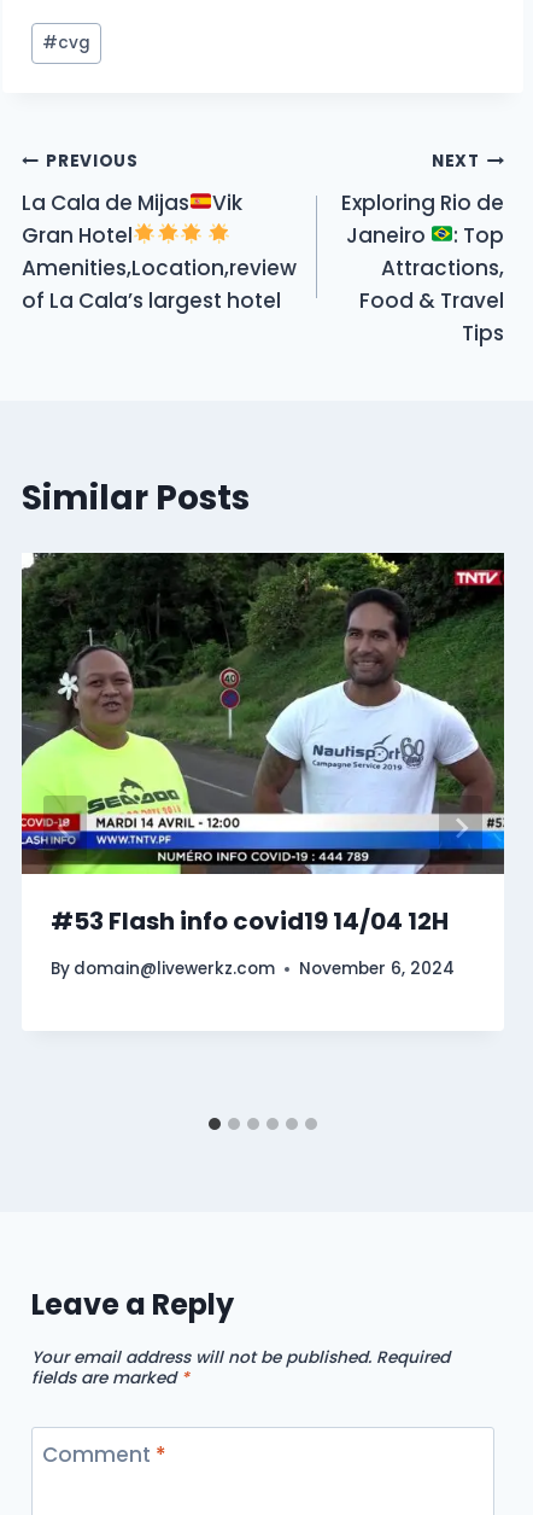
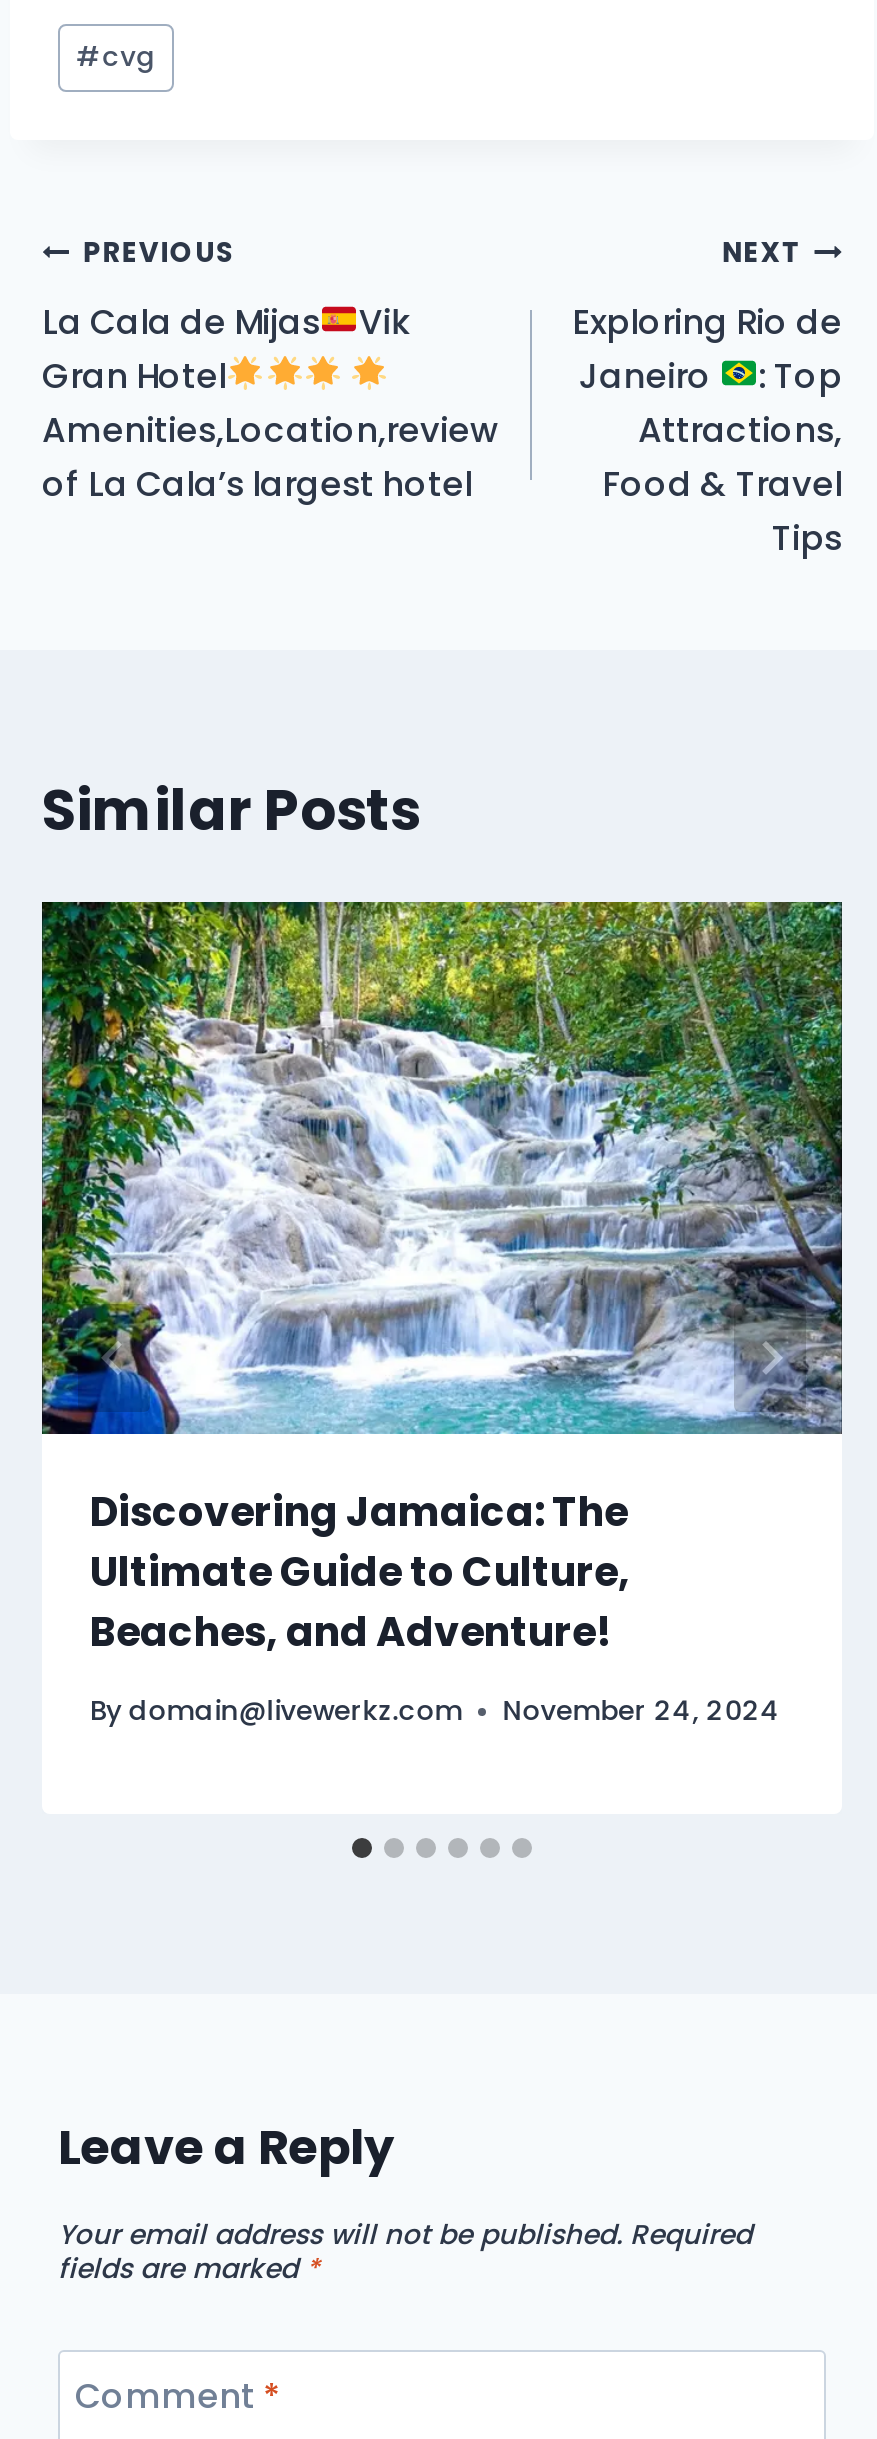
- [image]
- #53 Flash info covid19 14/04 12H
+ [image]
+ Discovering Jamaica: The
+ Ultimate Guide to Culture,
+ Beaches, and Adventure!

- By domain@livewerkz.com November 6, 2024
+ By domain@livewerkz.com November 24, 2024

moved down: By domain@livewerkz.com
